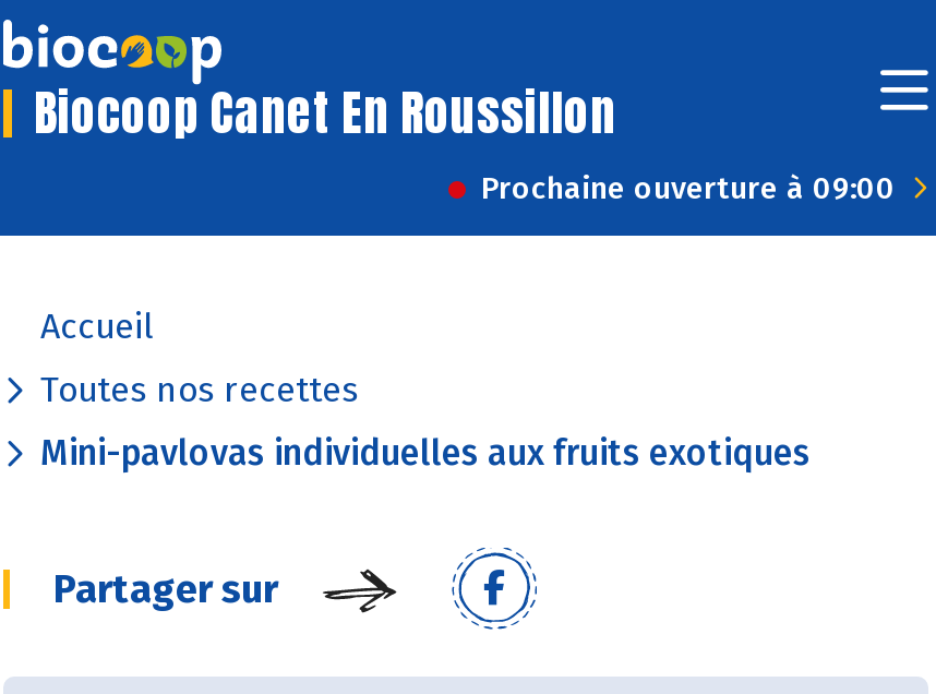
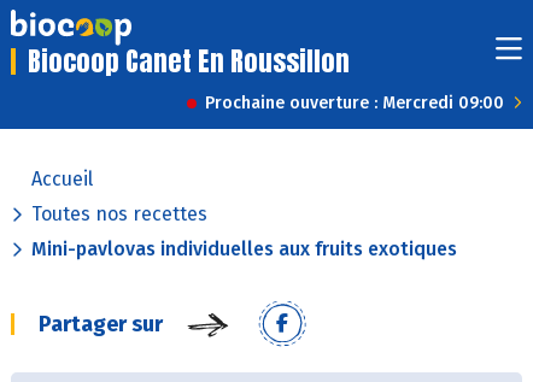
- Prochaine ouverture à 09:00
+ Prochaine ouverture : Mercredi 09:00
